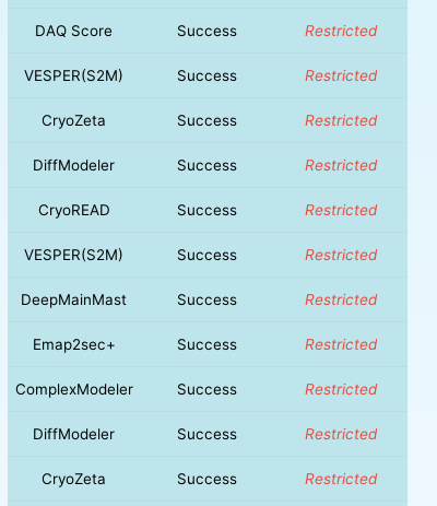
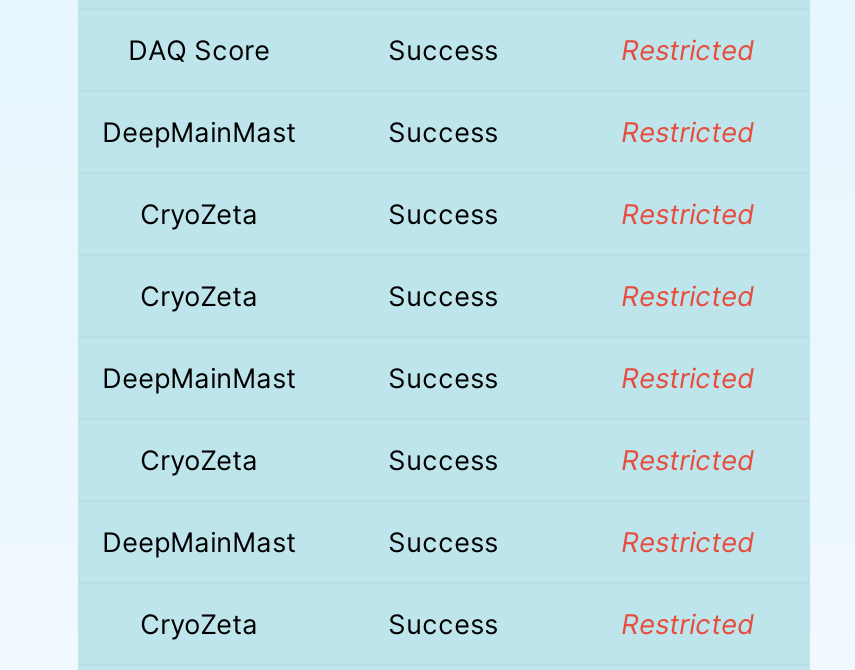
- VESPER(S2M)
+ DeepMainMast

- DiffModeler
- Success
- Restricted
- CryoREAD
- Success
- Restricted
- VESPER(S2M)
+ CryoZeta

- Emap2sec+
+ CryoZeta

- ComplexModeler
- Success
- Restricted
- DiffModeler
+ DeepMainMast
